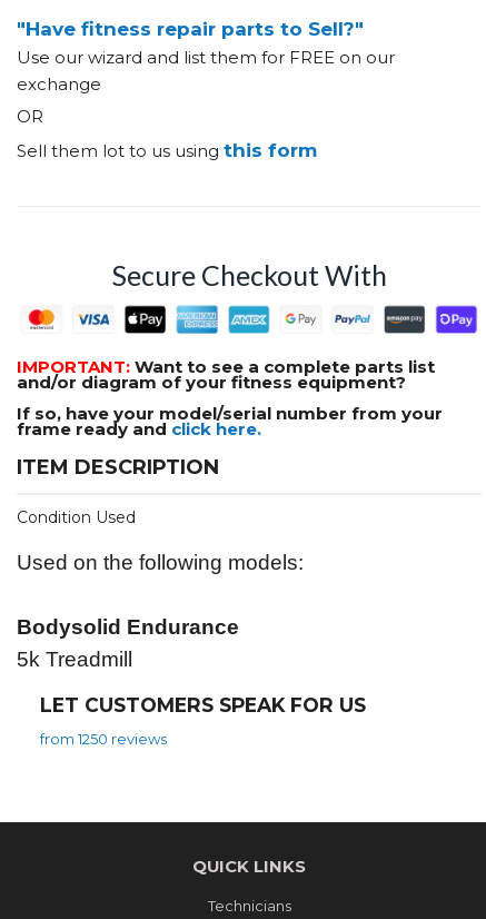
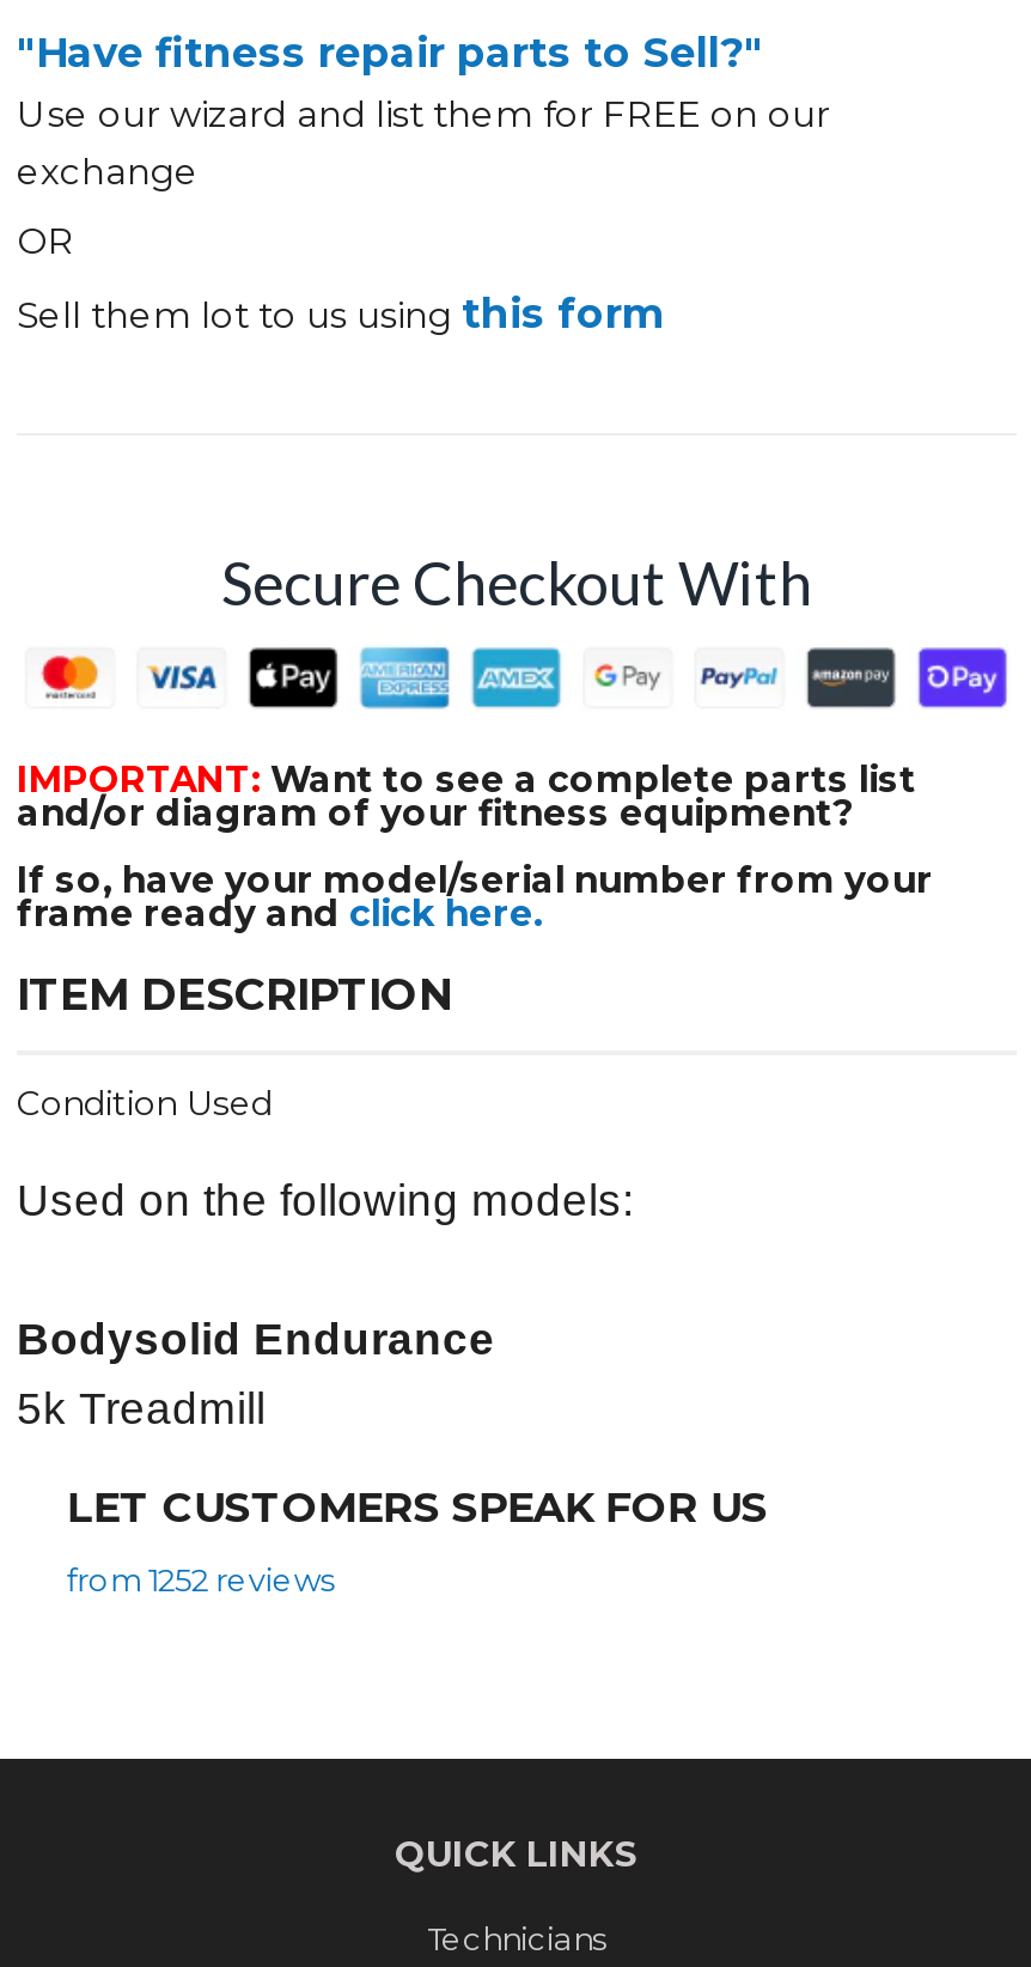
- from 1250 reviews
+ from 1252 reviews
